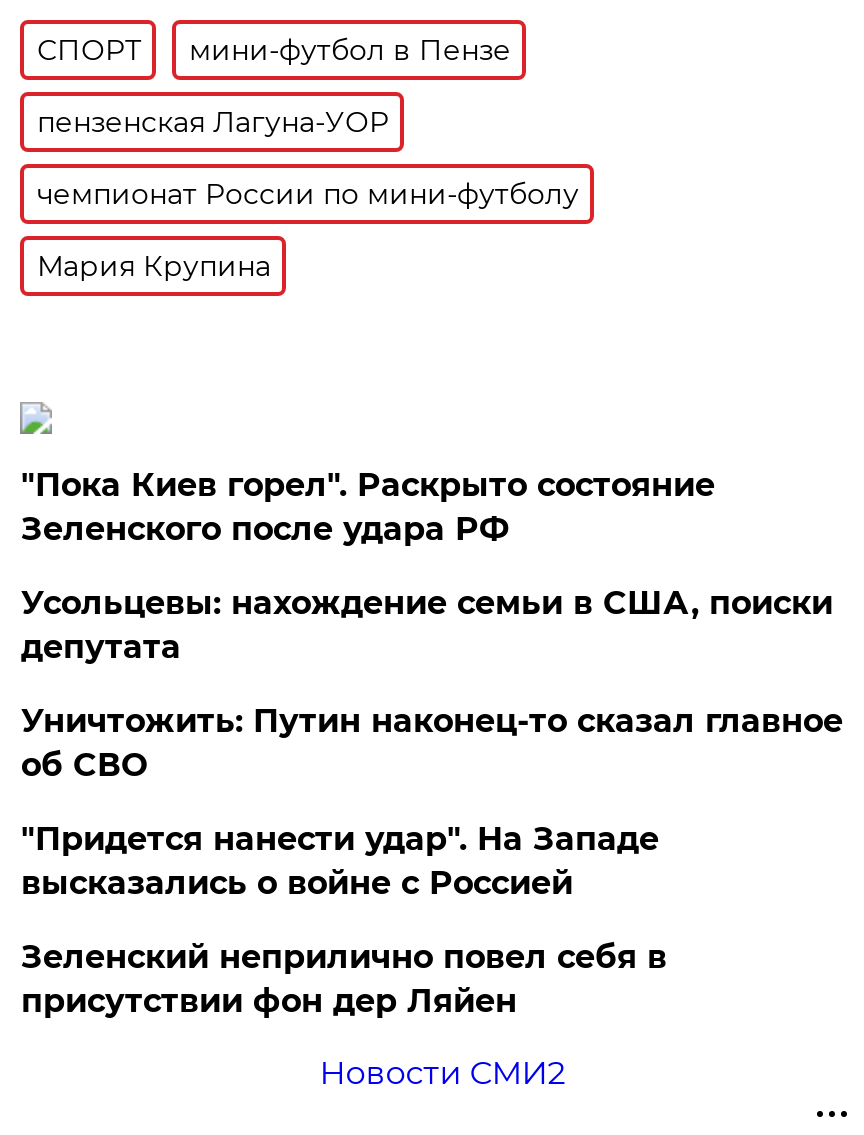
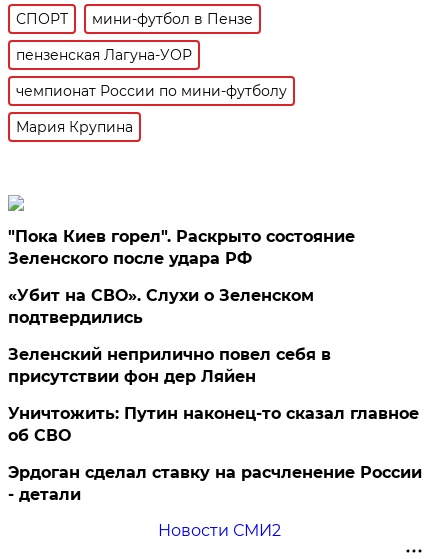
- Усольцевы: нахождение семьи в США, поиски
- депутата
- "Придется нанести удар". На Западе
- высказались о войне с Россией
+ «Убит на СВО». Слухи о Зеленском
+ подтвердились

moved down: Уничтожить: Путин наконец-то сказал главное | об СВО

moved up: Зеленский неприлично повел cебя в | присутствии фон дер Ляйен

+ Эрдоган сделал ставку на расчленение России
+ - детали
